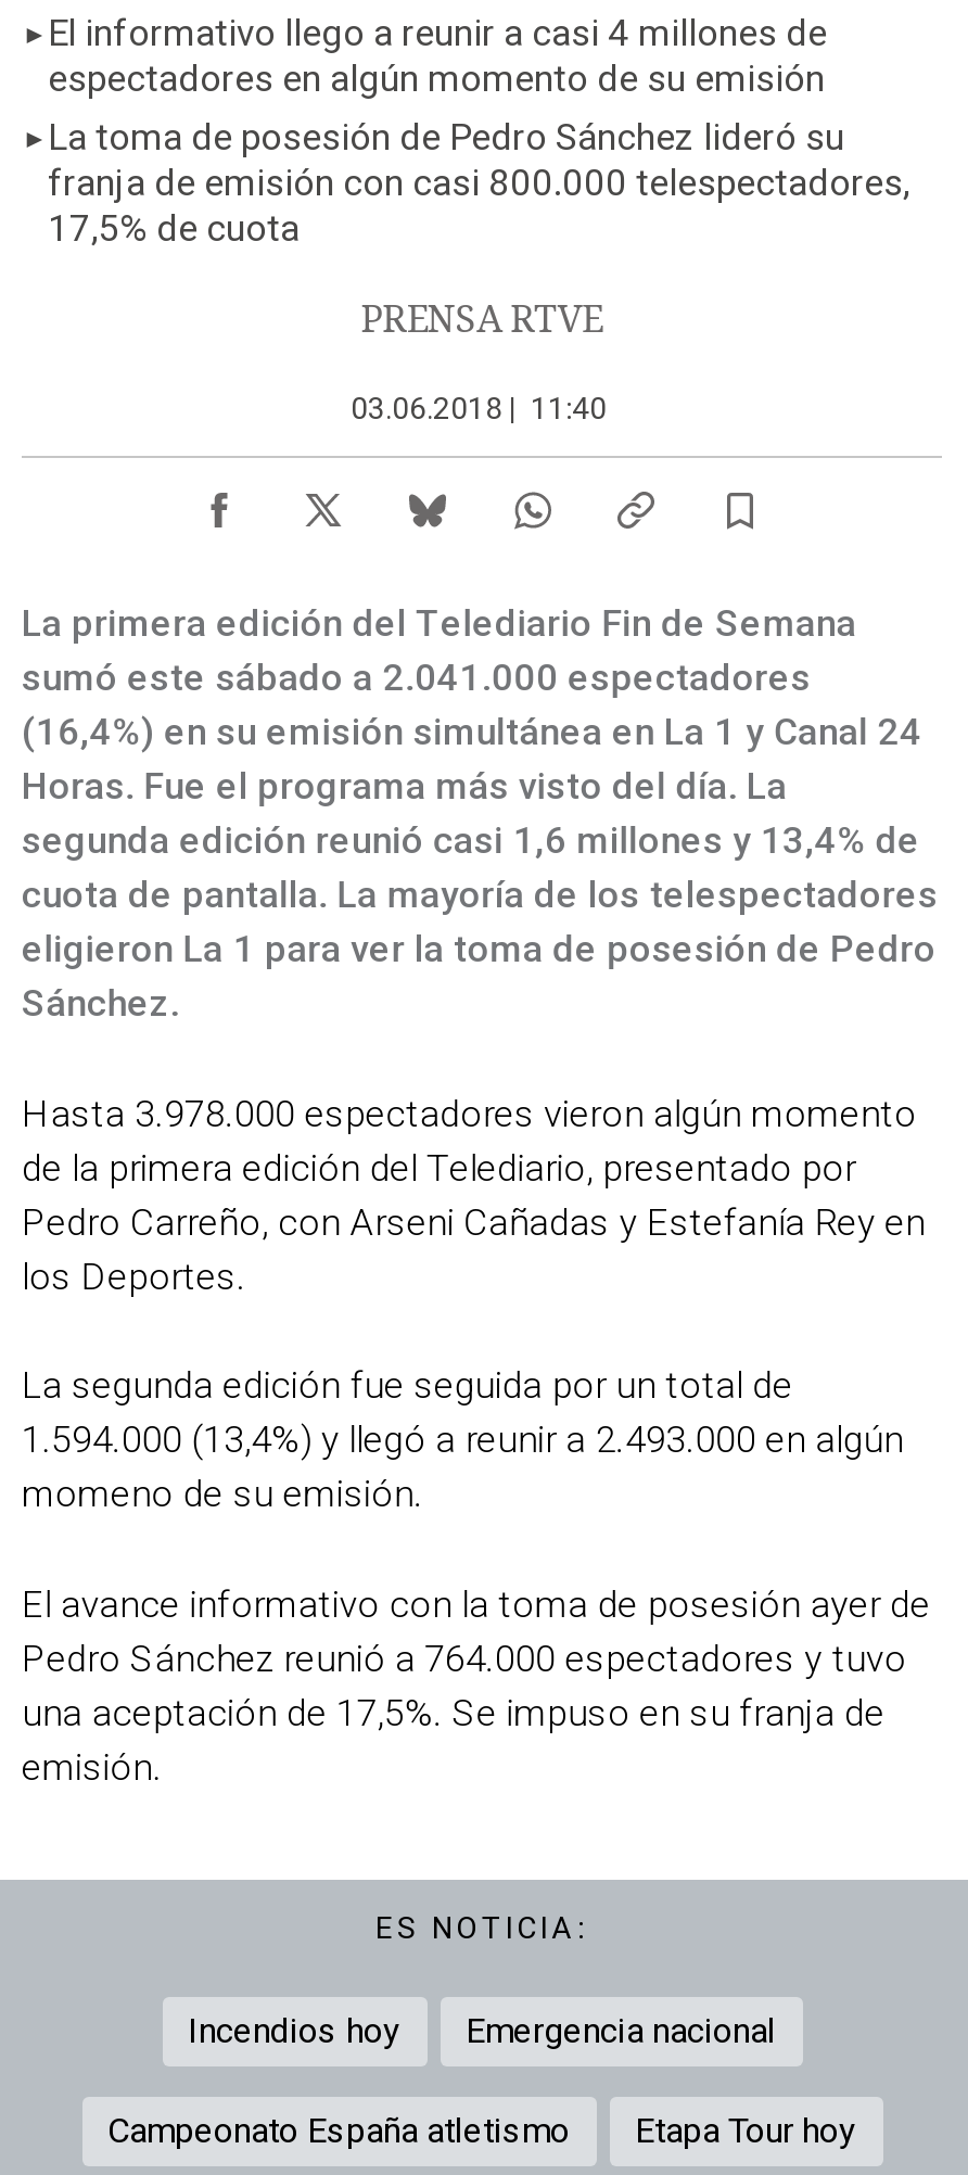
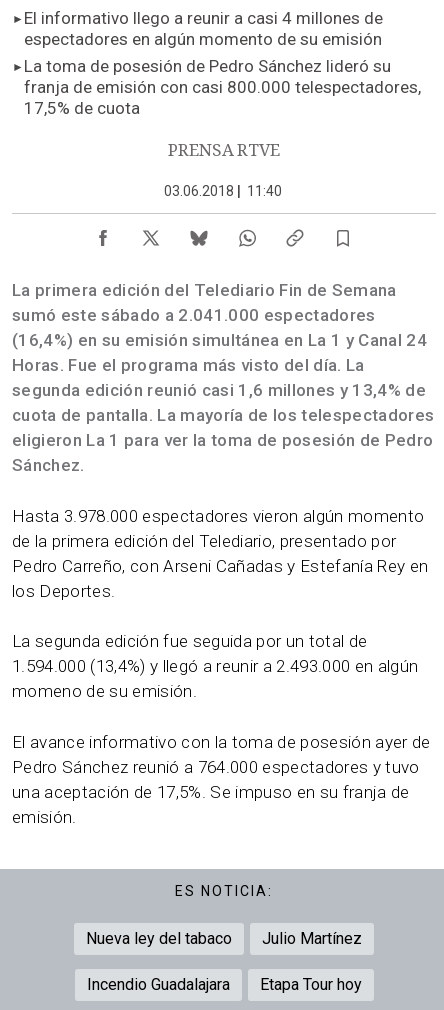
- Incendios hoy
- Emergencia nacional
+ Nueva ley del tabaco
+ Julio Martínez

- Campeonato España atletismo
+ Incendio Guadalajara
